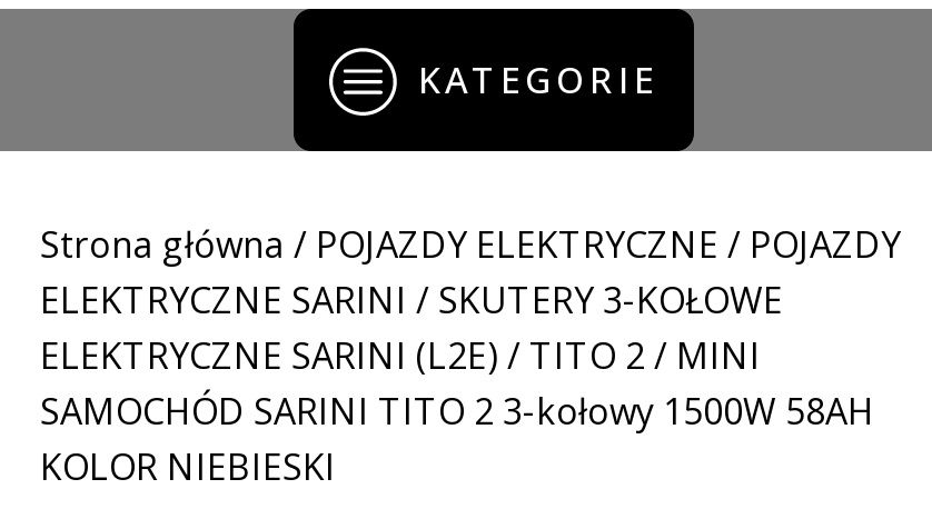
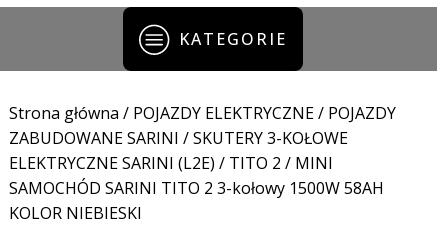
- ELEKTRYCZNE SARINI / SKUTERY 3-KOŁOWE
+ ZABUDOWANE SARINI / SKUTERY 3-KOŁOWE
